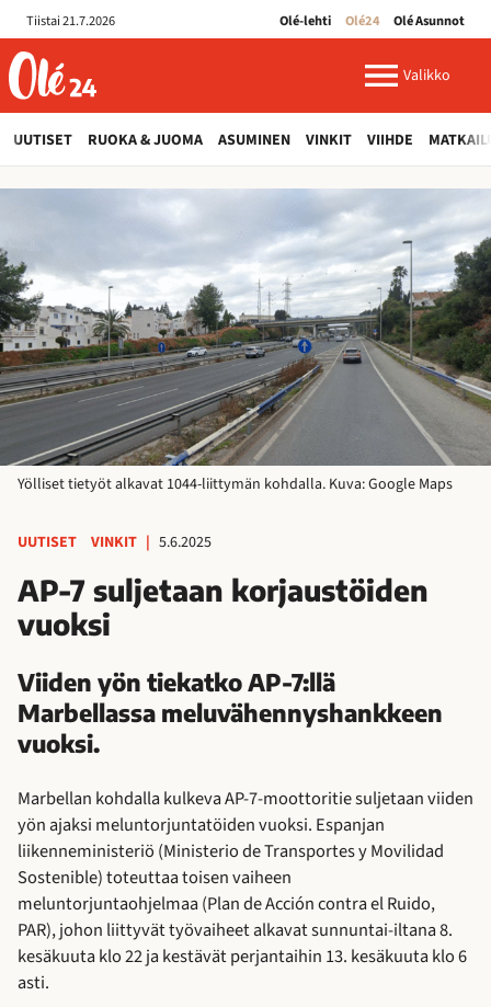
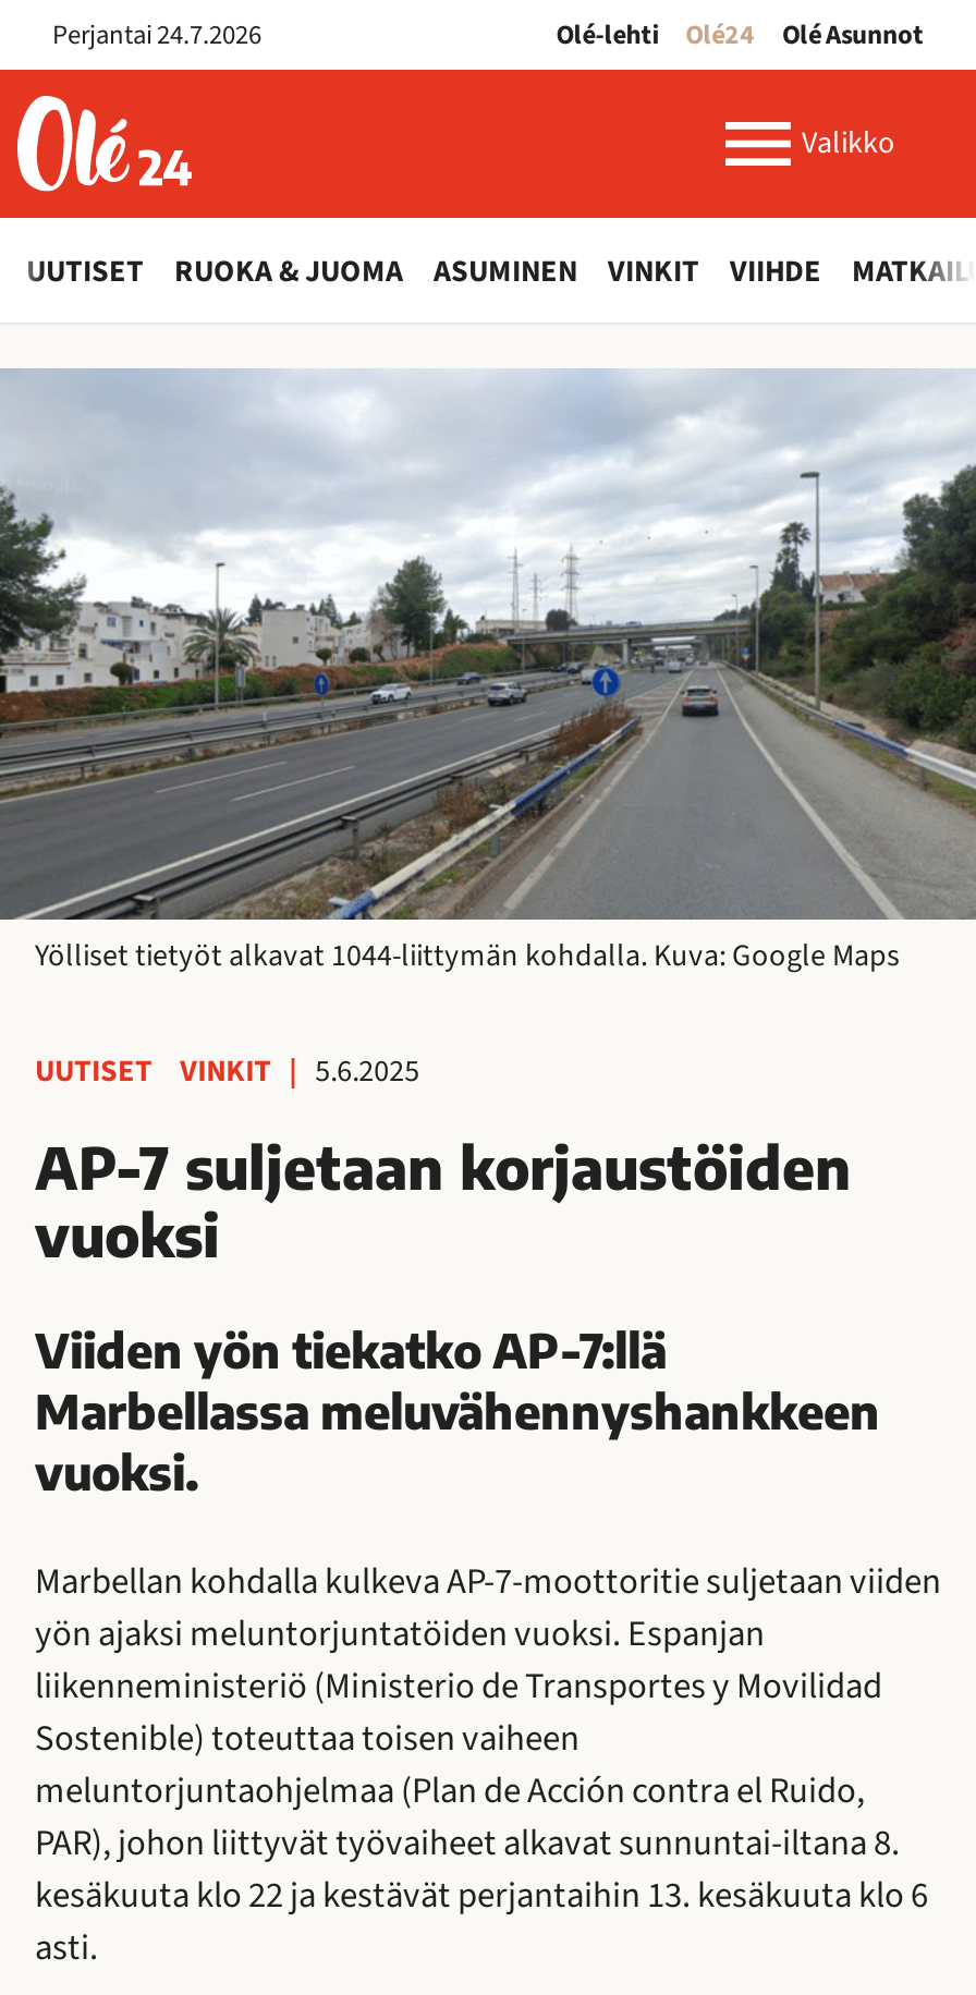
- Tiistai 21.7.2026
+ Perjantai 24.7.2026
